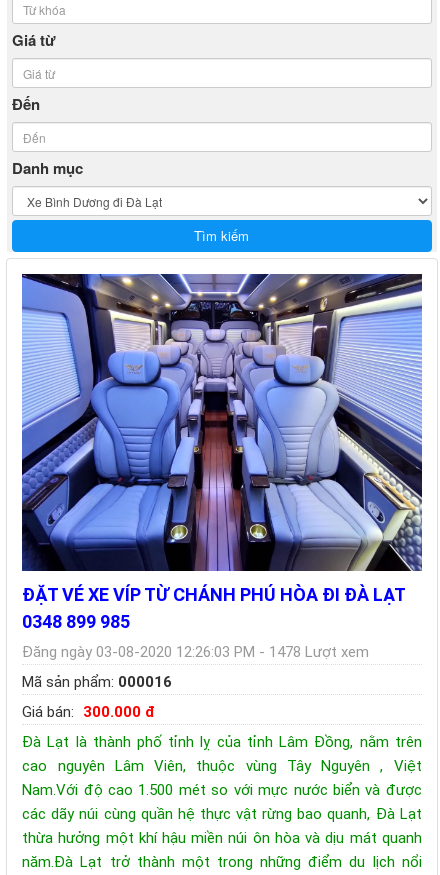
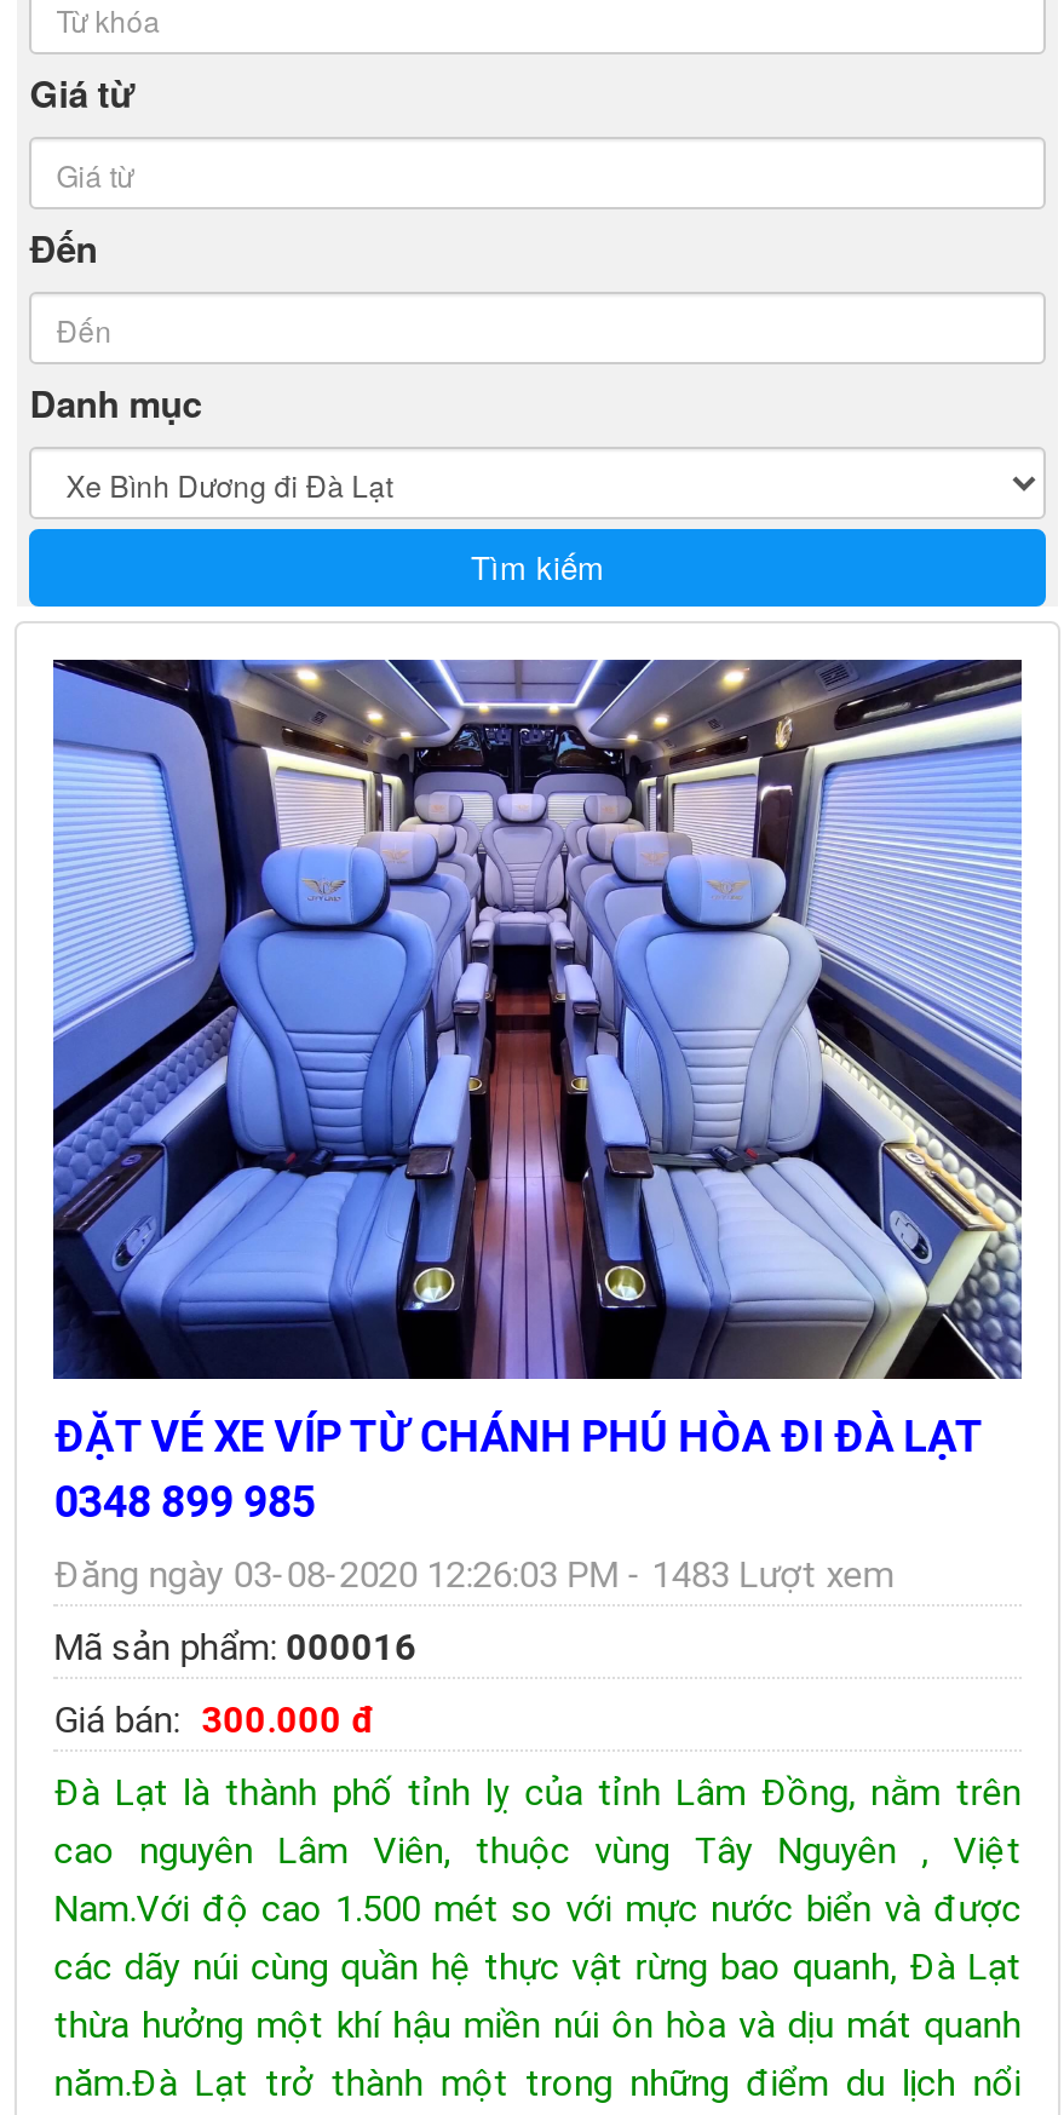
- Đăng ngày 03-08-2020 12:26:03 PM - 1478 Lượt xem
+ Đăng ngày 03-08-2020 12:26:03 PM - 1483 Lượt xem
